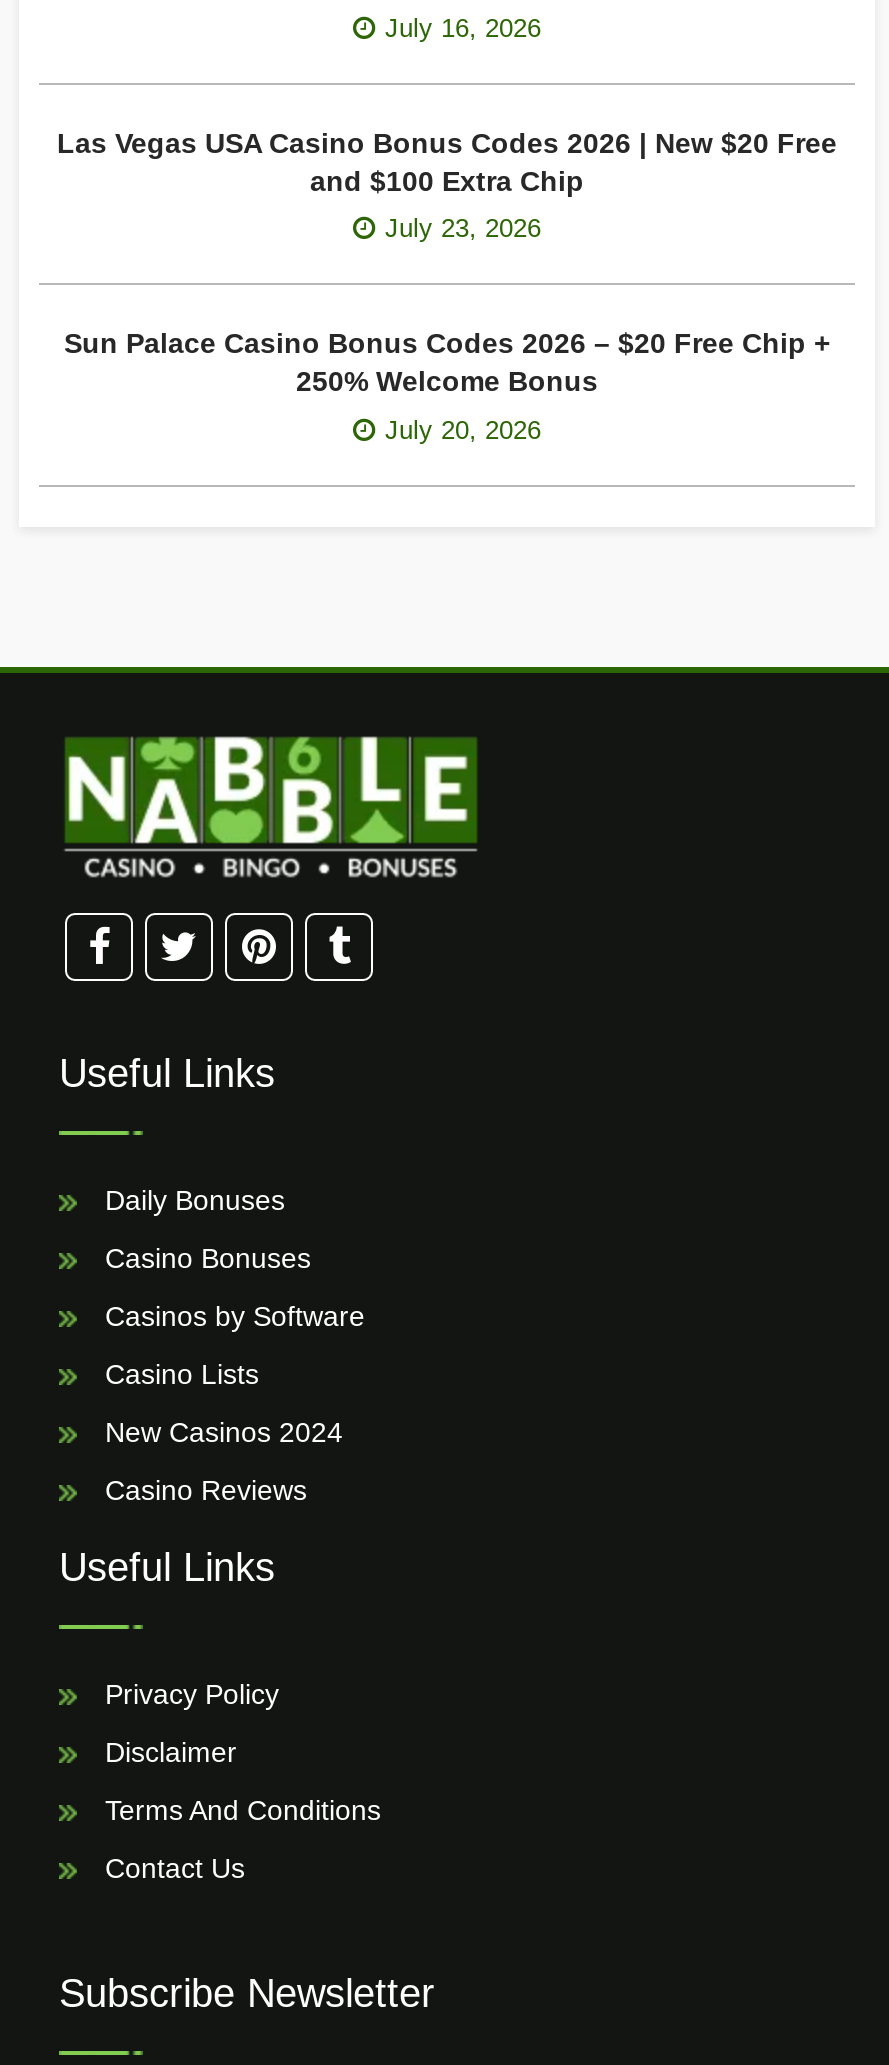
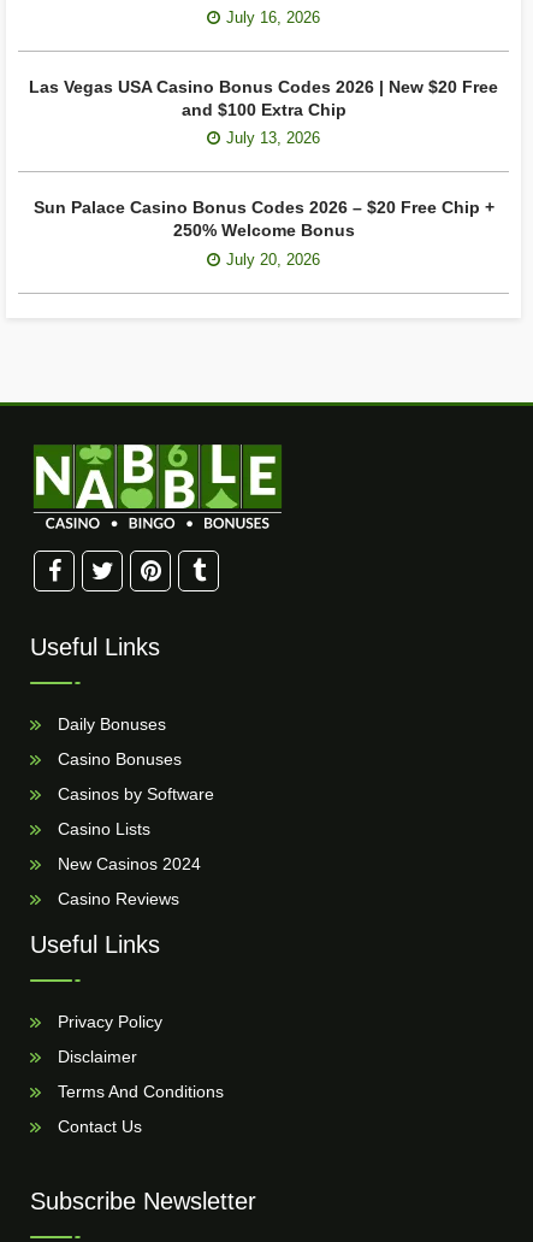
- July 23, 2026
+ July 13, 2026
